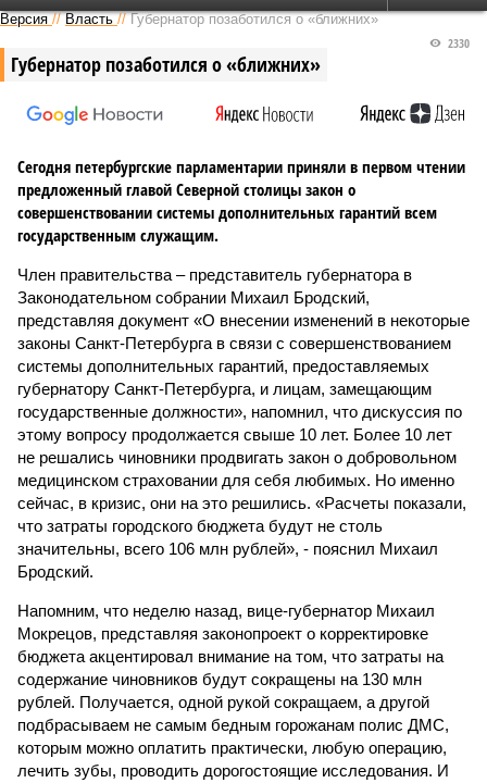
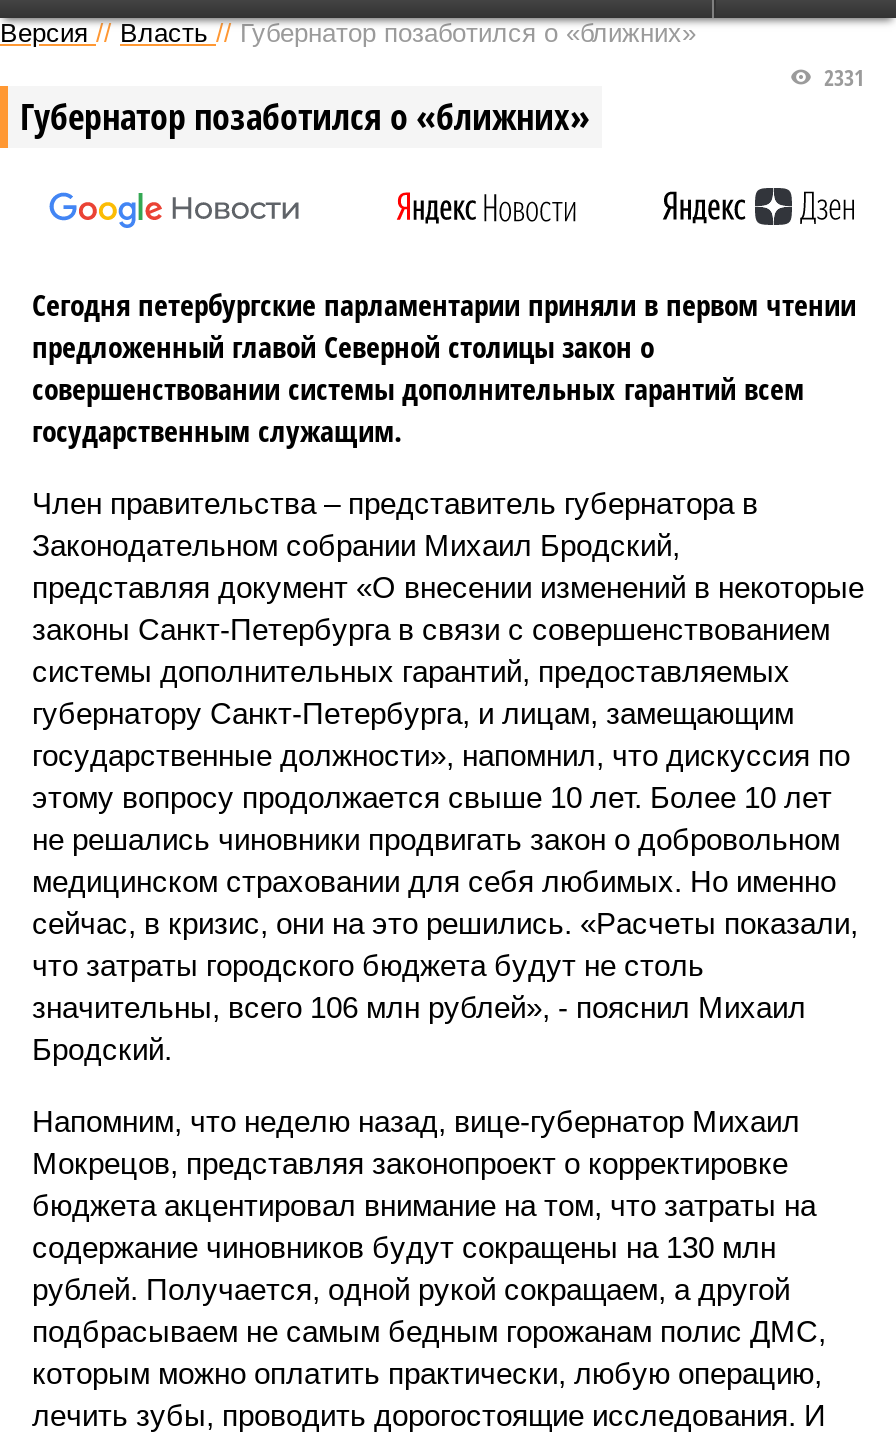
- 2330
+ 2331
